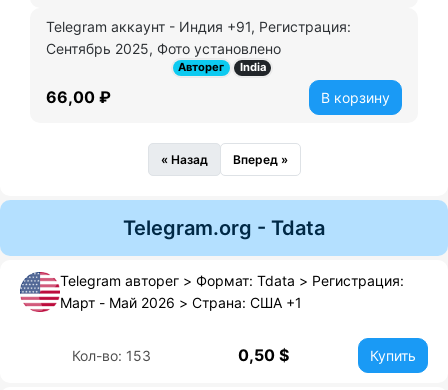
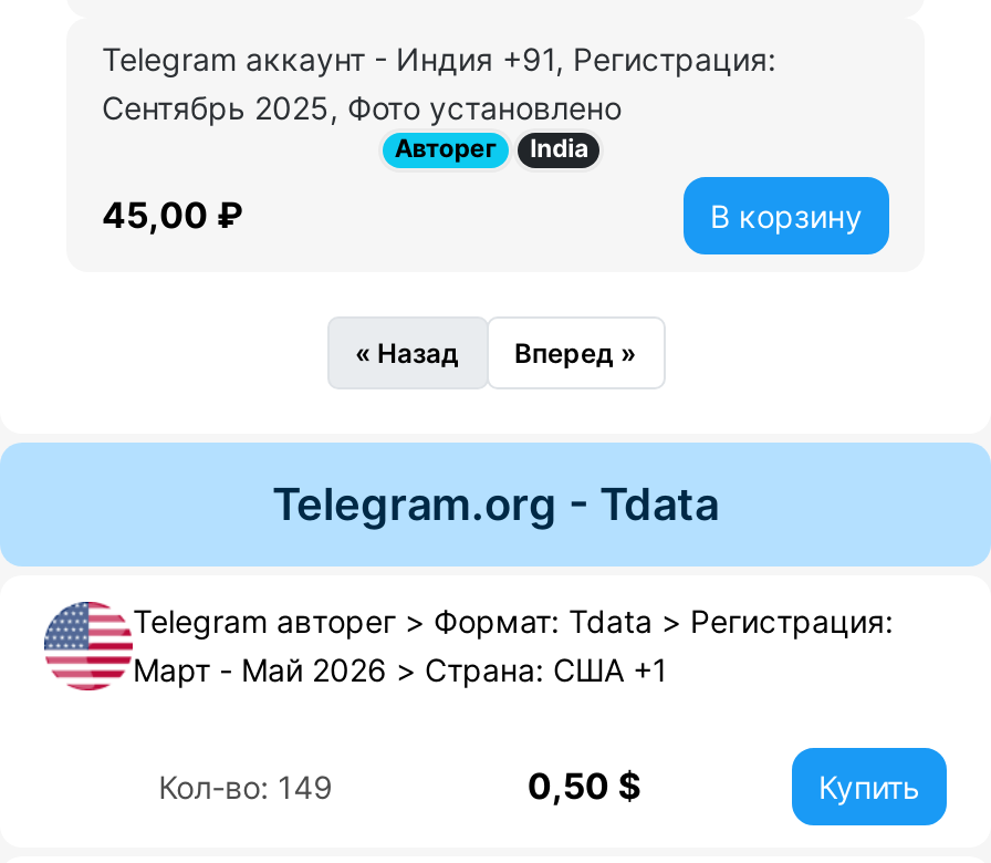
- 66,00 ₽
+ 45,00 ₽

- Кол-во: 153
+ Кол-во: 149
